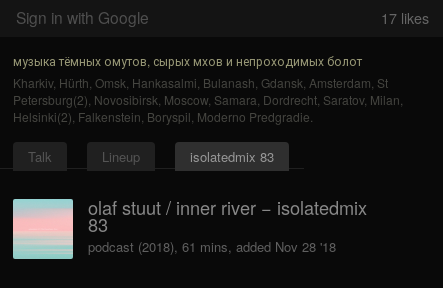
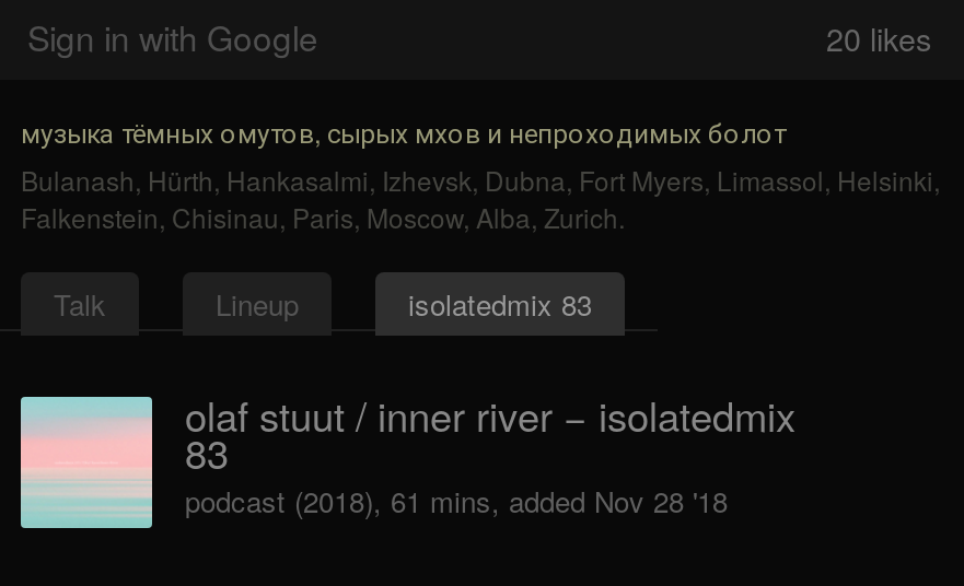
- 17 likes
+ 20 likes

- Kharkiv, Hürth, Omsk, Hankasalmi, Bulanash, Gdansk, Amsterdam, St
- Petersburg(2), Novosibirsk, Moscow, Samara, Dordrecht, Saratov, Milan,
- Helsinki(2), Falkenstein, Boryspil, Moderno Predgradie.
+ Bulanash, Hürth, Hankasalmi, Izhevsk, Dubna, Fort Myers, Limassol, Helsinki,
+ Falkenstein, Chisinau, Paris, Moscow, Alba, Zurich.
